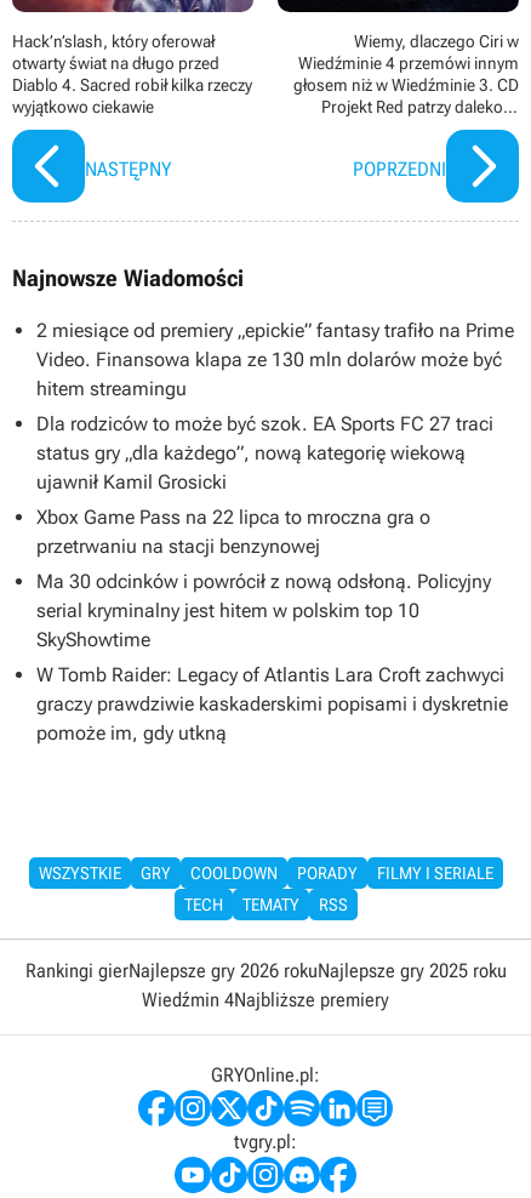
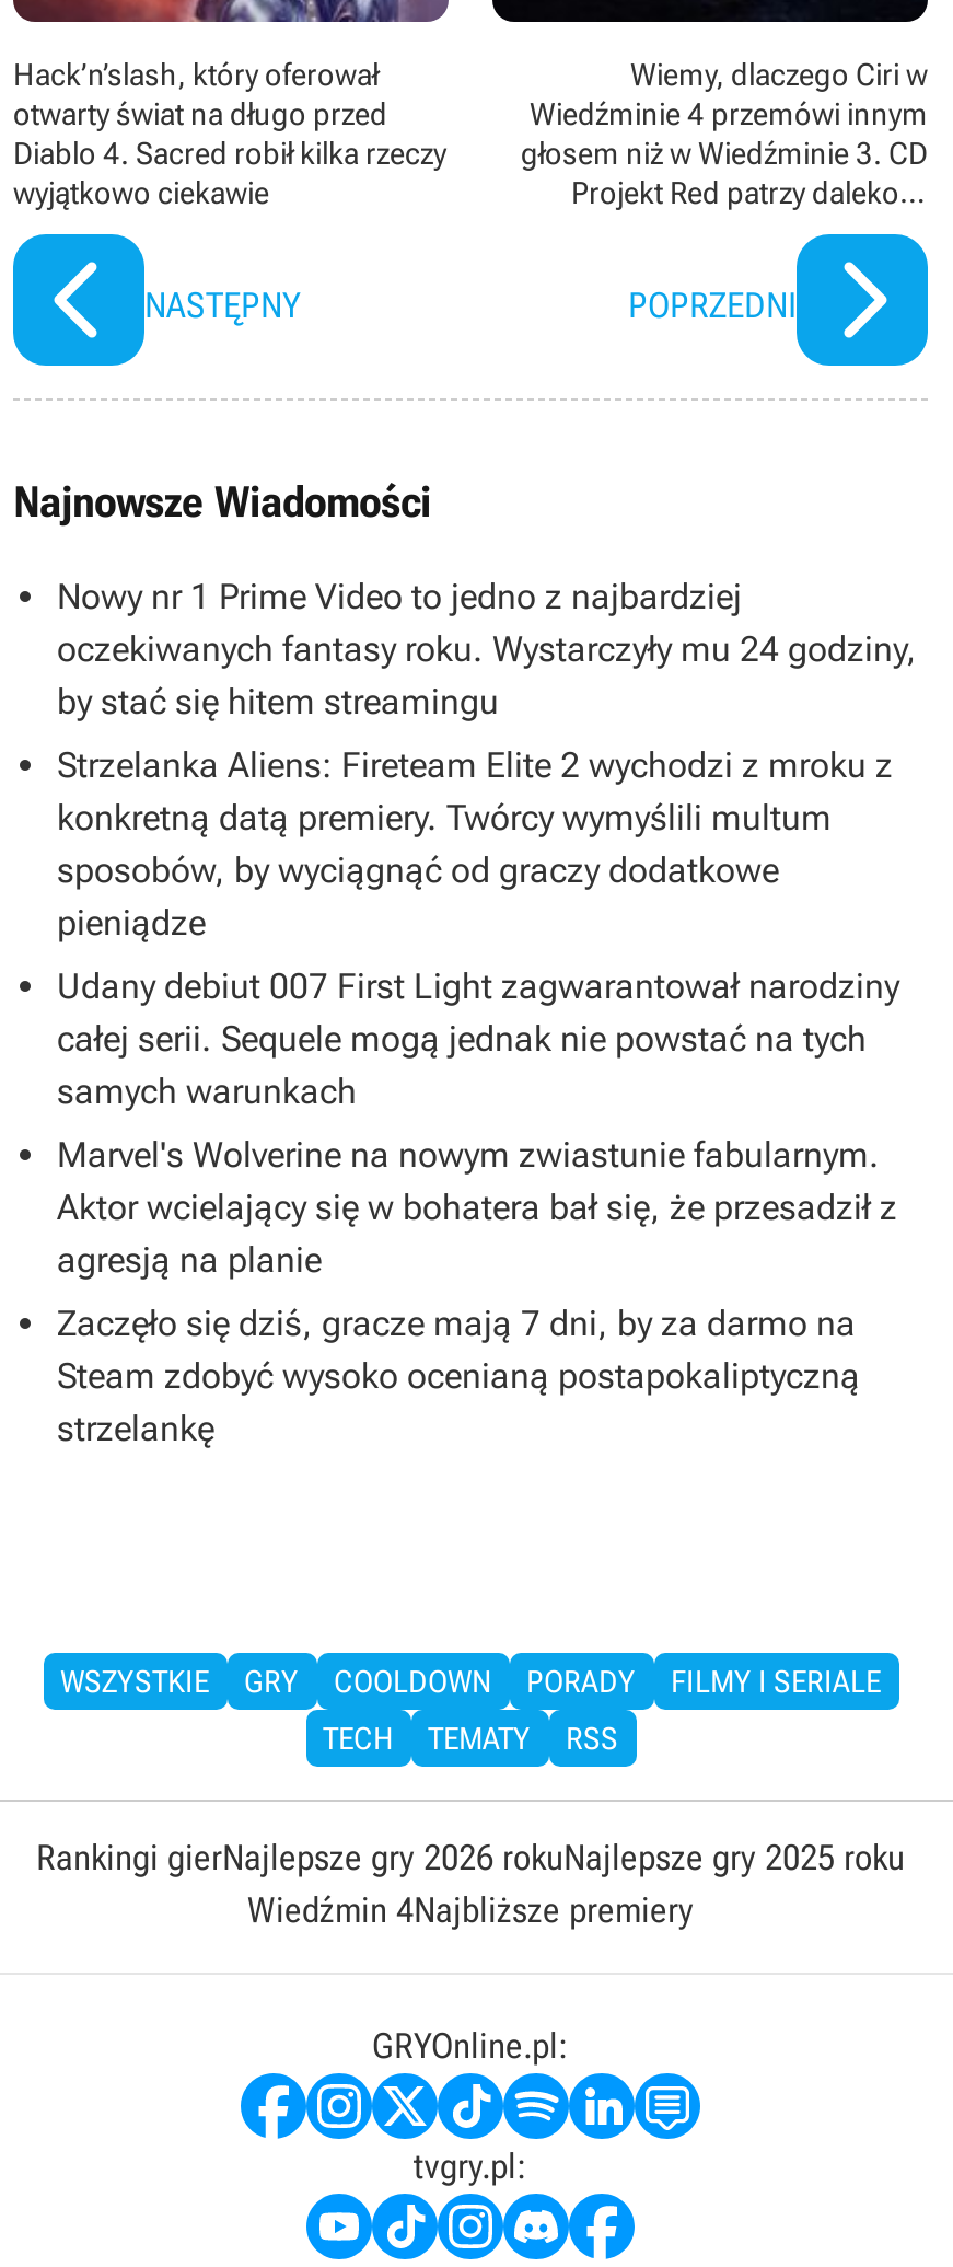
- 2 miesiące od premiery „epickie” fantasy trafiło na Prime
- Video. Finansowa klapa ze 130 mln dolarów może być
- hitem streamingu
+ Nowy nr 1 Prime Video to jedno z najbardziej
+ oczekiwanych fantasy roku. Wystarczyły mu 24 godziny,
+ by stać się hitem streamingu

- Dla rodziców to może być szok. EA Sports FC 27 traci
- status gry „dla każdego”, nową kategorię wiekową
- ujawnił Kamil Grosicki
+ Strzelanka Aliens: Fireteam Elite 2 wychodzi z mroku z
+ konkretną datą premiery. Twórcy wymyślili multum
+ sposobów, by wyciągnąć od graczy dodatkowe
+ pieniądze

- Xbox Game Pass na 22 lipca to mroczna gra o
- przetrwaniu na stacji benzynowej
+ Udany debiut 007 First Light zagwarantował narodziny
+ całej serii. Sequele mogą jednak nie powstać na tych
+ samych warunkach

- Ma 30 odcinków i powrócił z nową odsłoną. Policyjny
- serial kryminalny jest hitem w polskim top 10
- SkyShowtime
+ Marvel's Wolverine na nowym zwiastunie fabularnym.
+ Aktor wcielający się w bohatera bał się, że przesadził z
+ agresją na planie

- W Tomb Raider: Legacy of Atlantis Lara Croft zachwyci
- graczy prawdziwie kaskaderskimi popisami i dyskretnie
- pomoże im, gdy utkną
+ Zaczęło się dziś, gracze mają 7 dni, by za darmo na
+ Steam zdobyć wysoko ocenianą postapokaliptyczną
+ strzelankę
